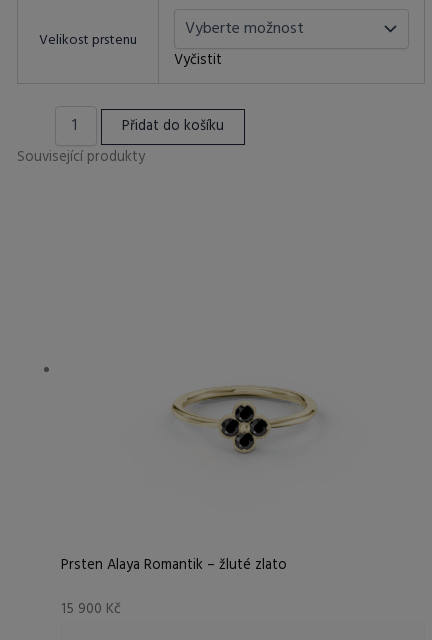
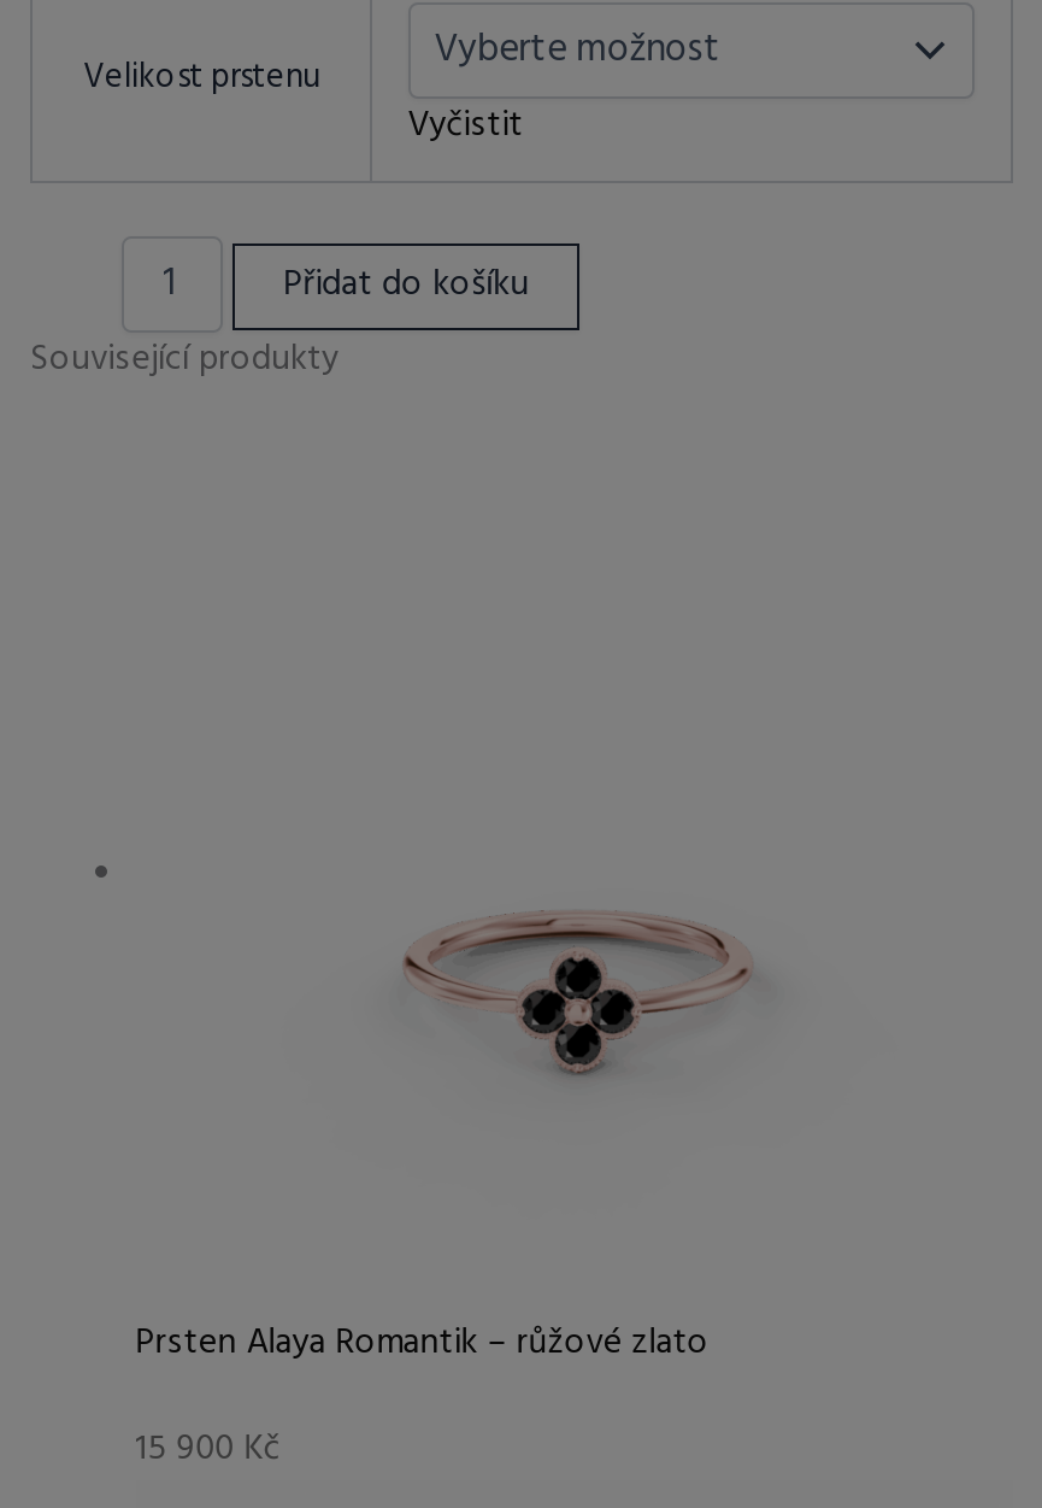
- Prsten Alaya Romantik – žluté zlato
+ Prsten Alaya Romantik – růžové zlato
